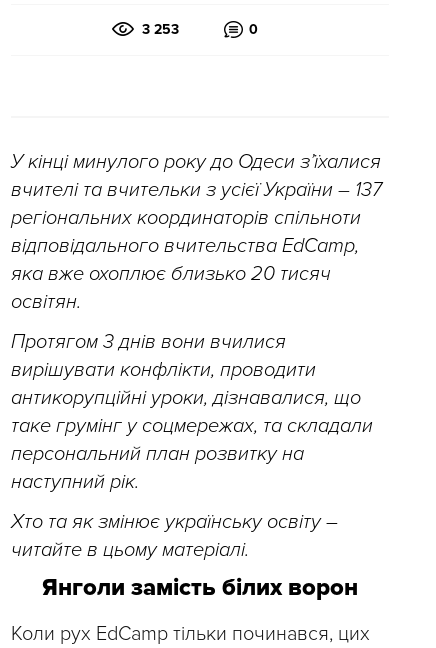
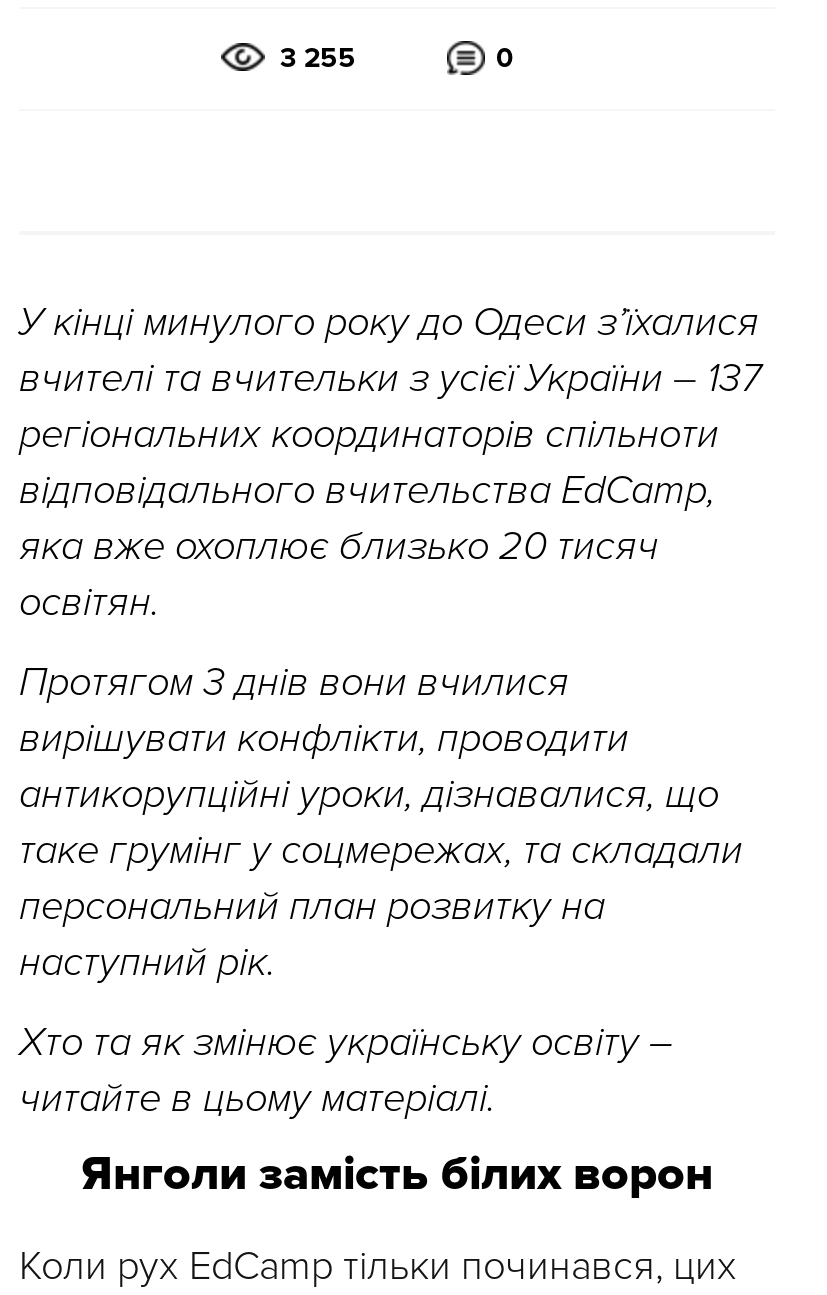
- 3 253
+ 3 255
